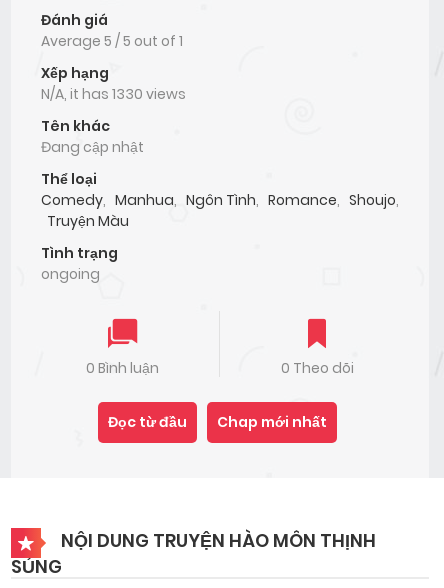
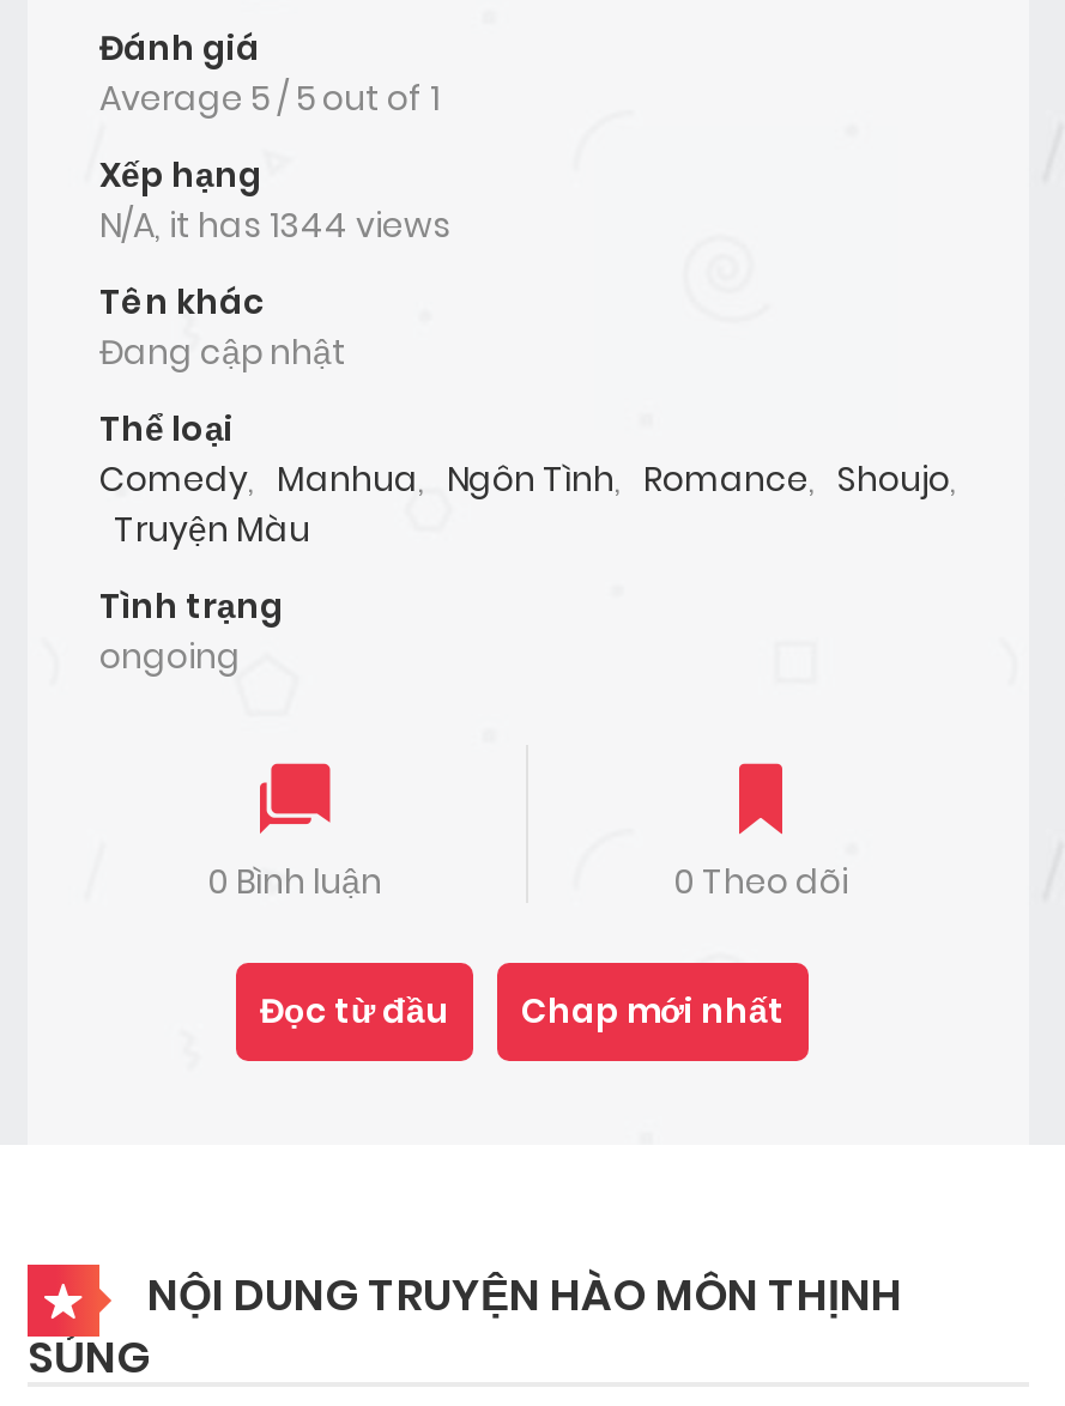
- N/A, it has 1330 views
+ N/A, it has 1344 views
